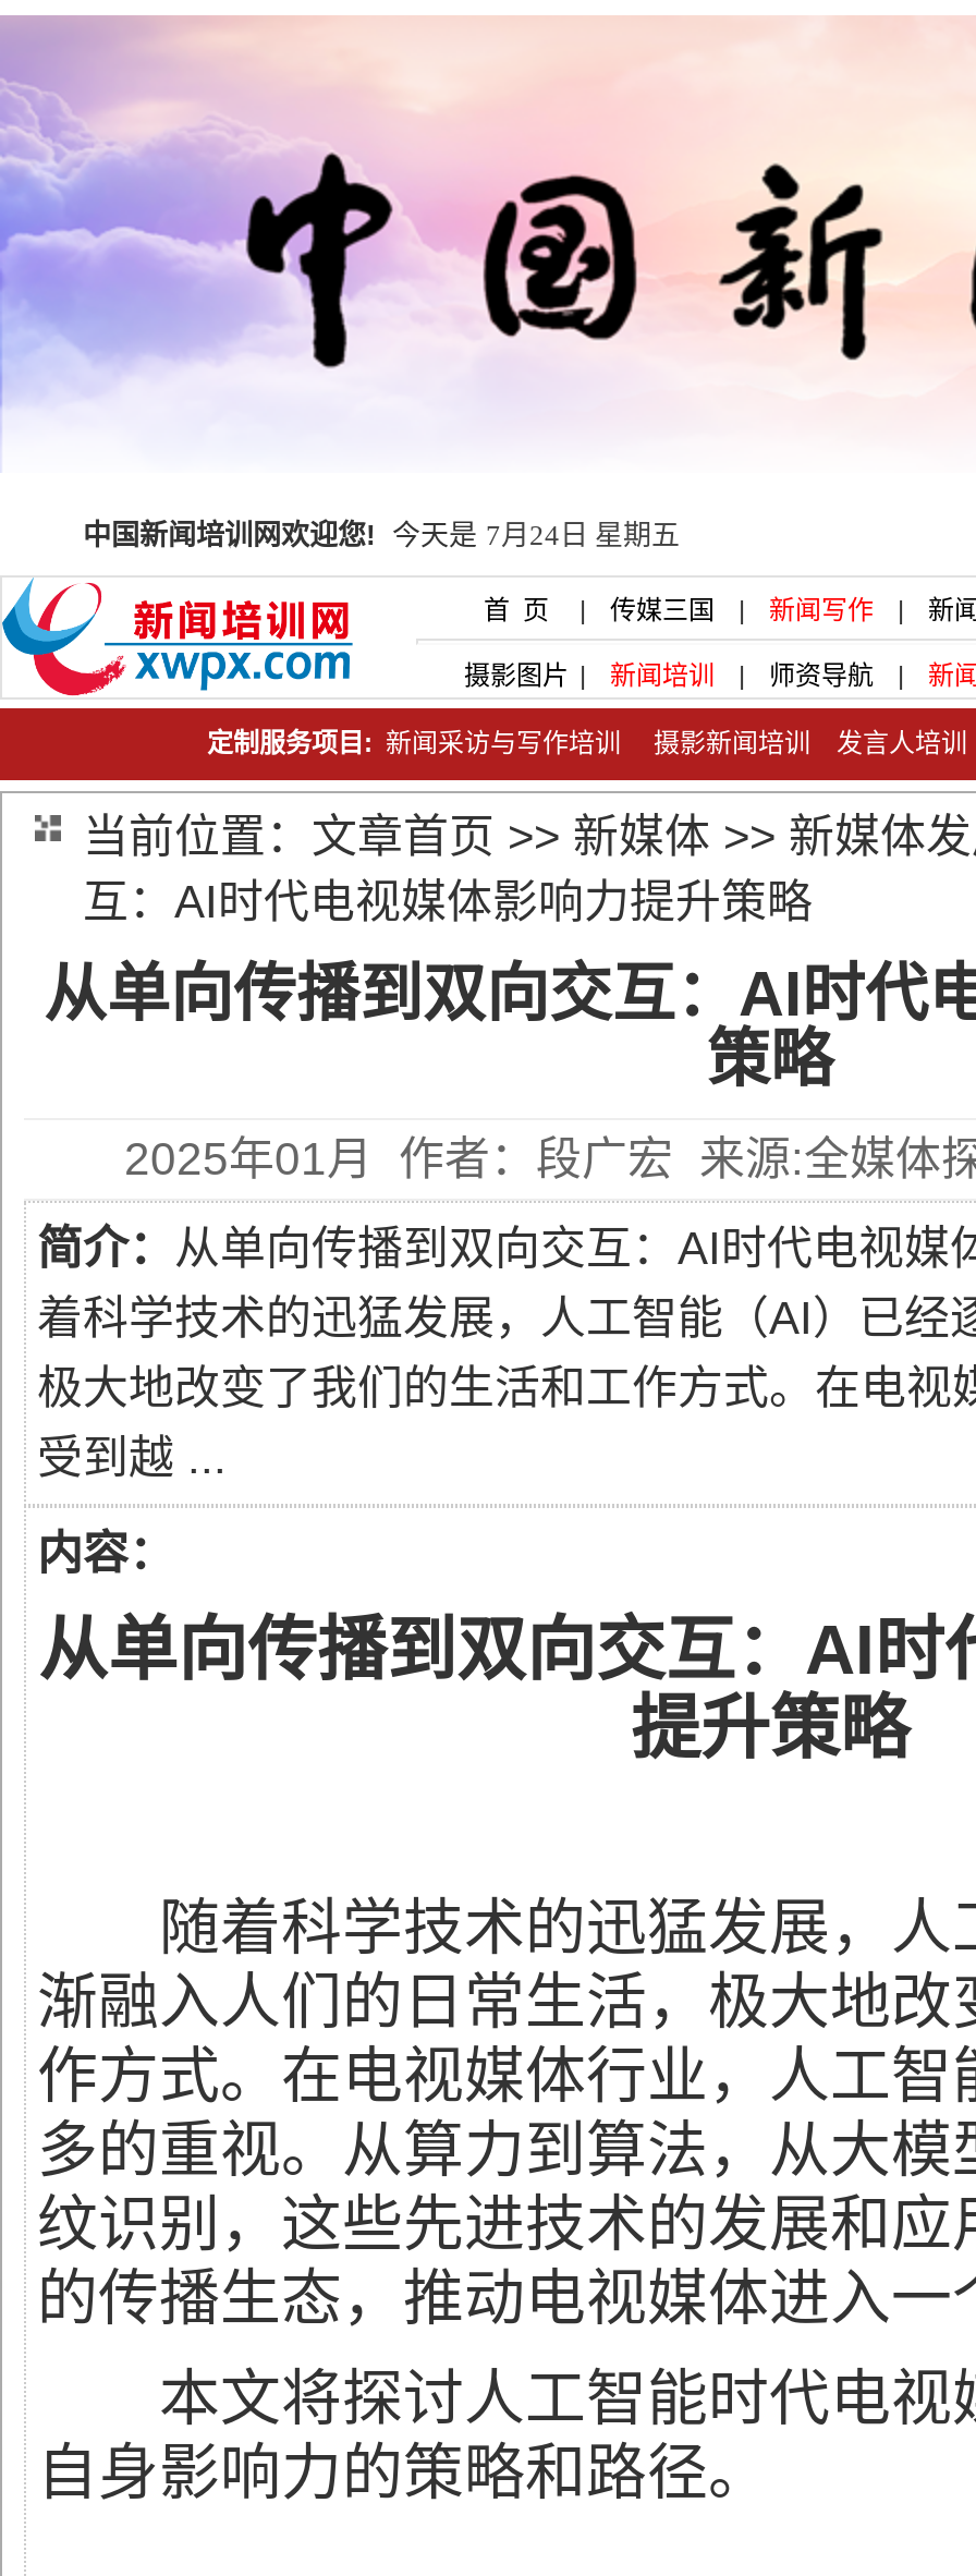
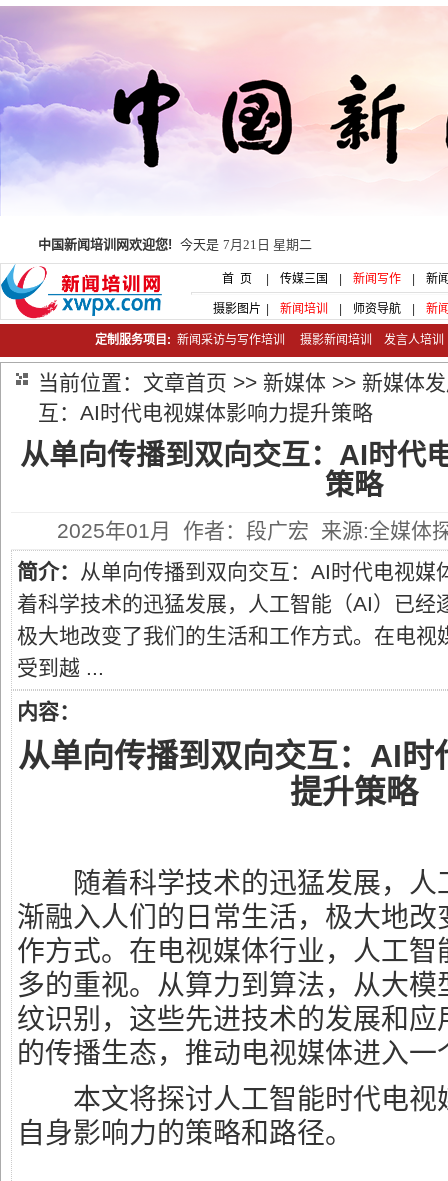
- 中国新闻培训网欢迎您!今天是7月24日 星期五
+ 中国新闻培训网欢迎您!今天是7月21日 星期二
